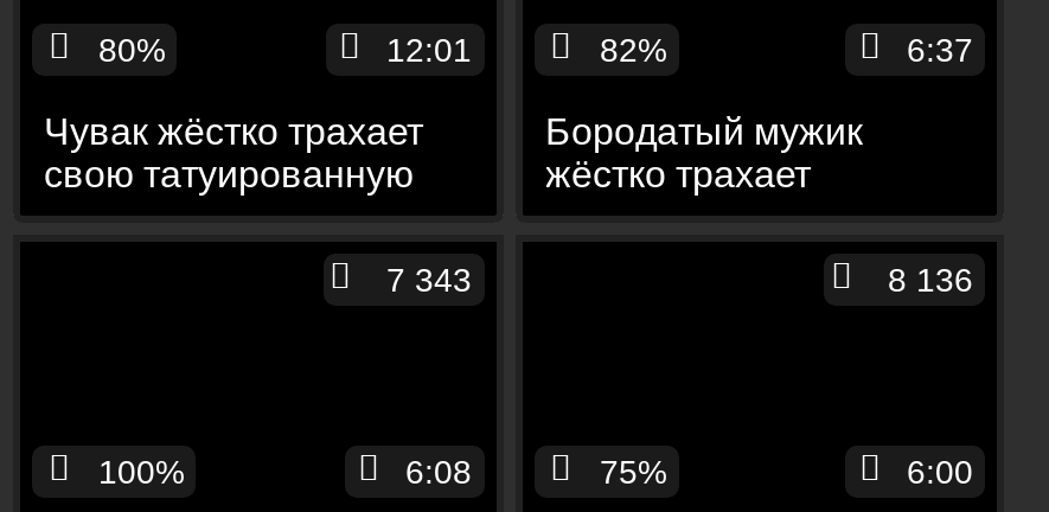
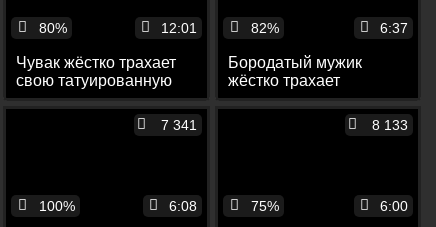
- 7 343
+ 7 341

- 8 136
+ 8 133
